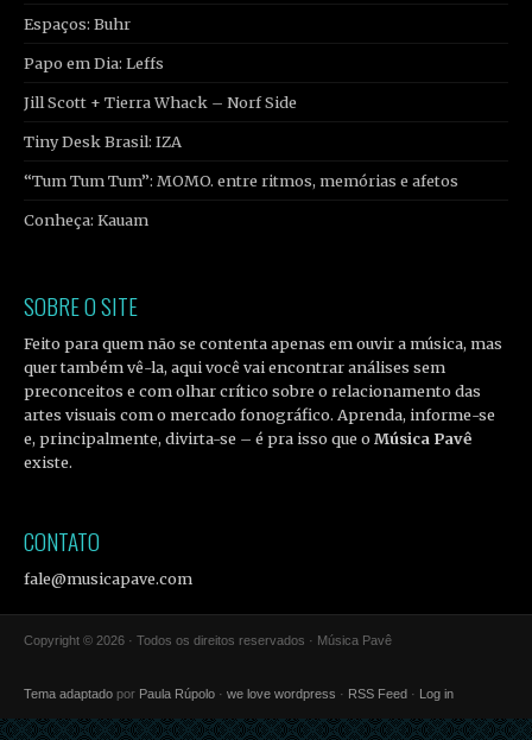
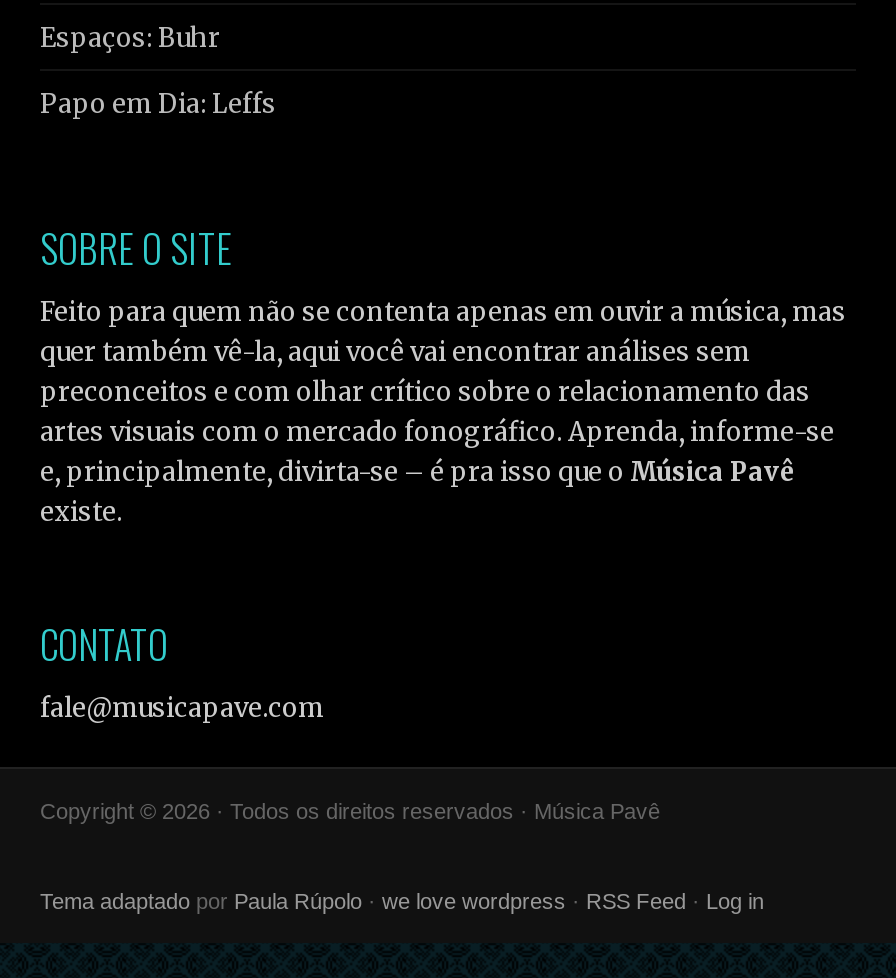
- Jill Scott + Tierra Whack – Norf Side
- Tiny Desk Brasil: IZA
- “Tum Tum Tum”: MOMO. entre ritmos, memórias e afetos
- Conheça: Kauam
